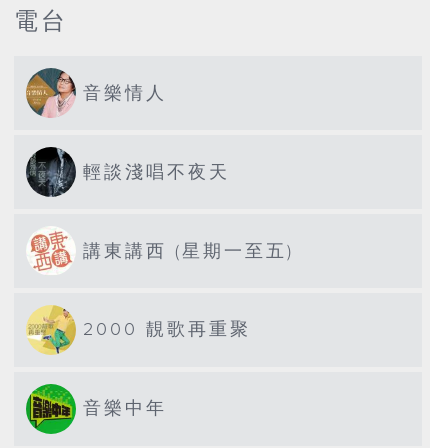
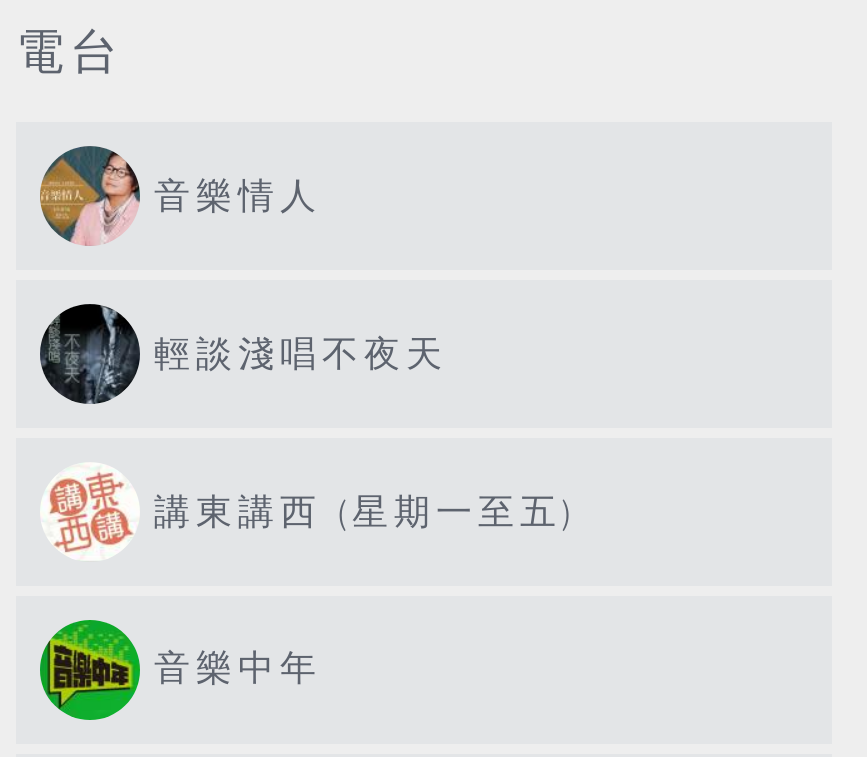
- [image]
- 2000 靚歌再重聚
